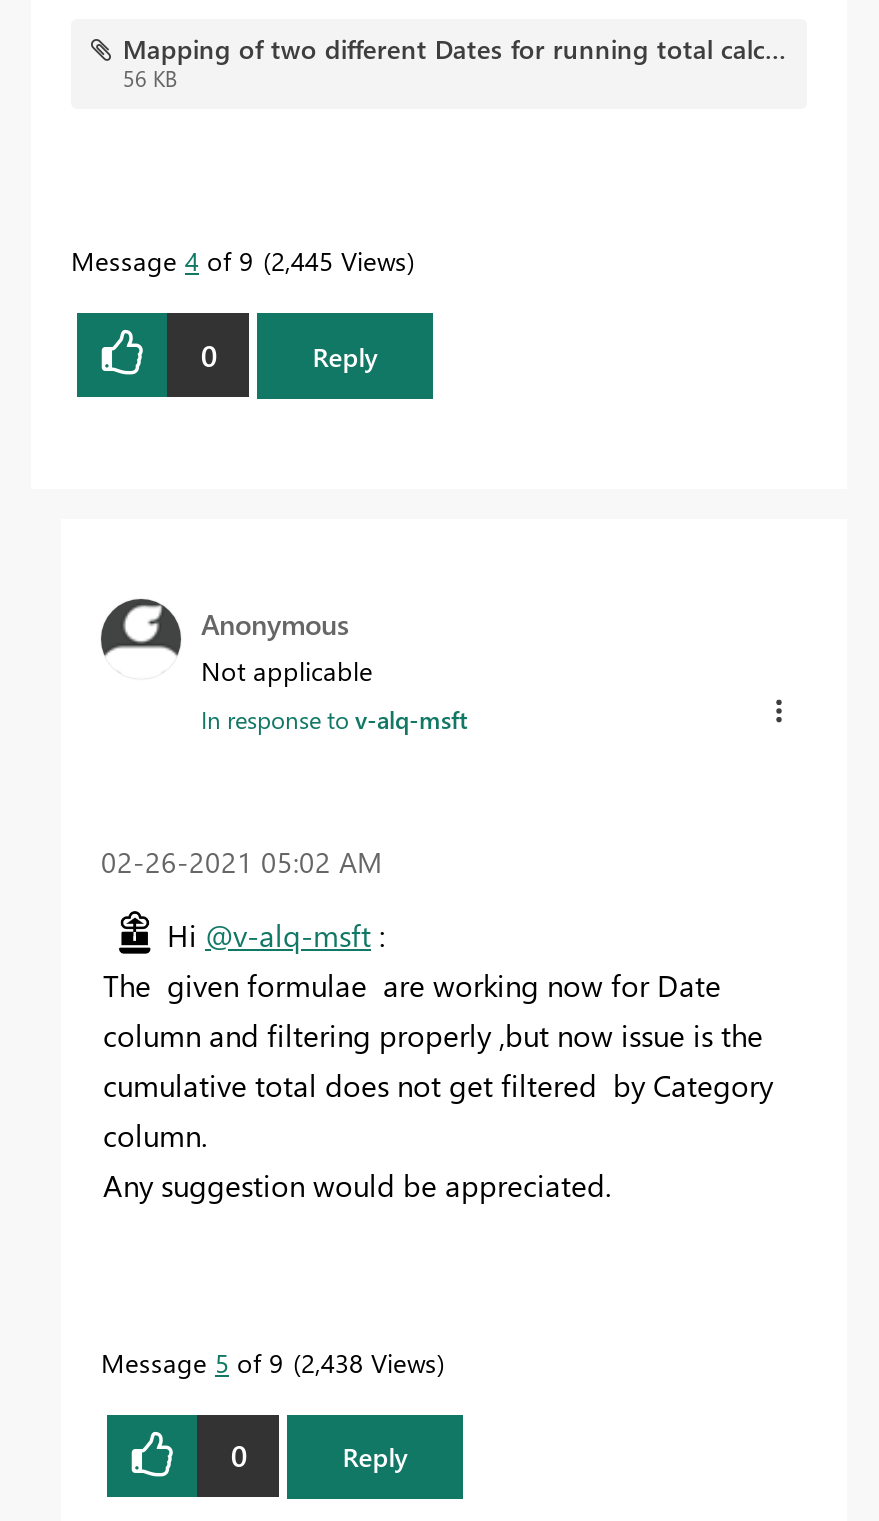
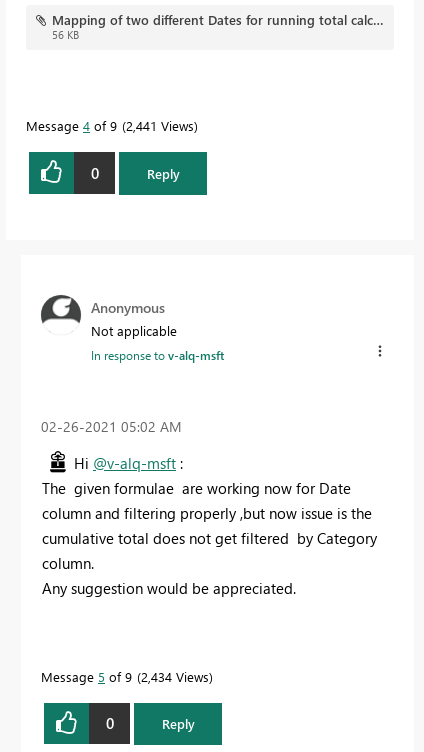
- Message 4 of 9 2,445 Views
+ Message 4 of 9 2,441 Views

- Message 5 of 9 2,438 Views
+ Message 5 of 9 2,434 Views
